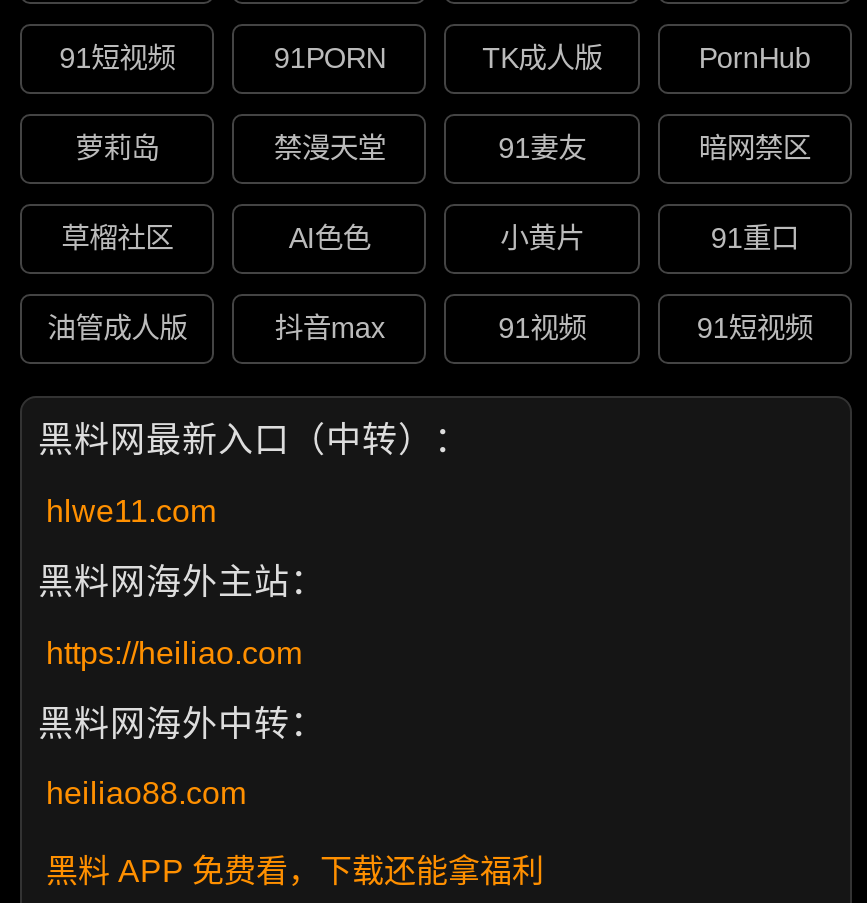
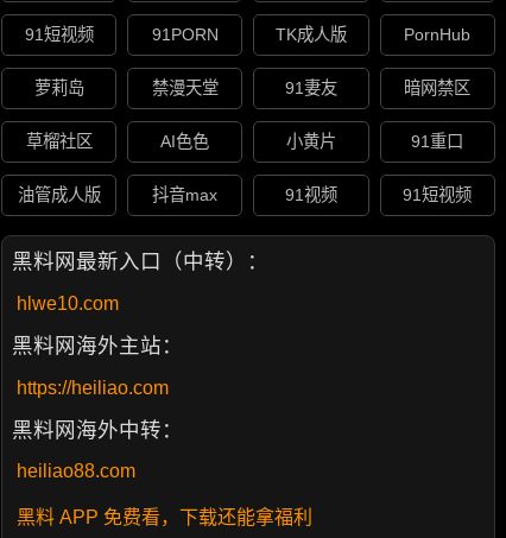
- hlwe11.com
+ hlwe10.com
